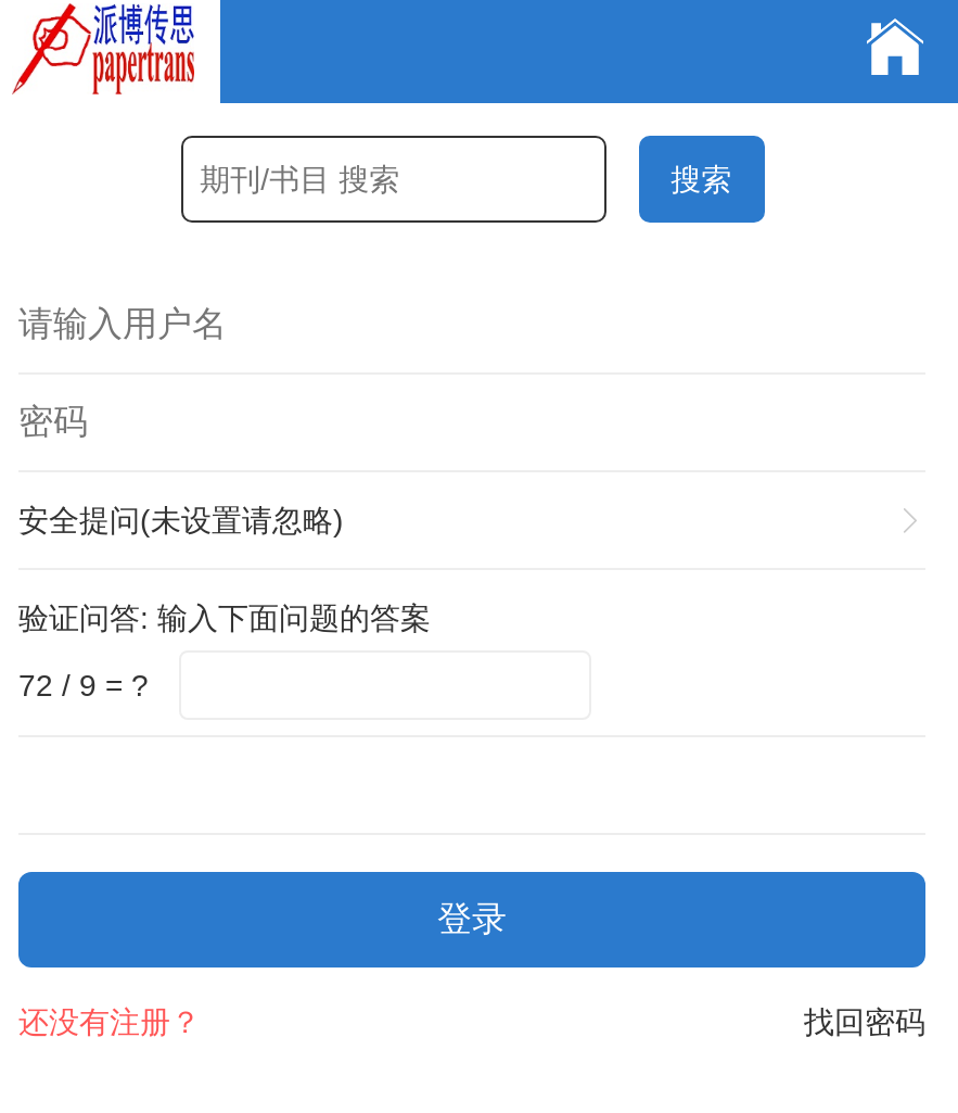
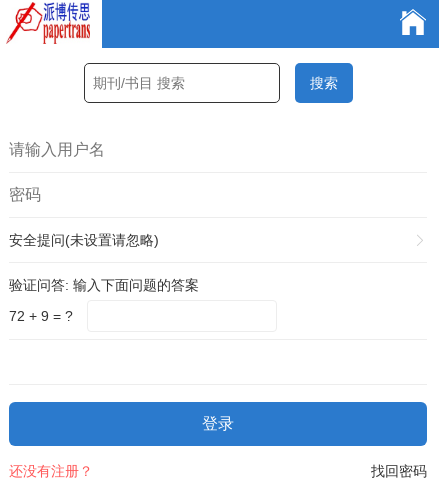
- 72 / 9 = ?
+ 72 + 9 = ?
